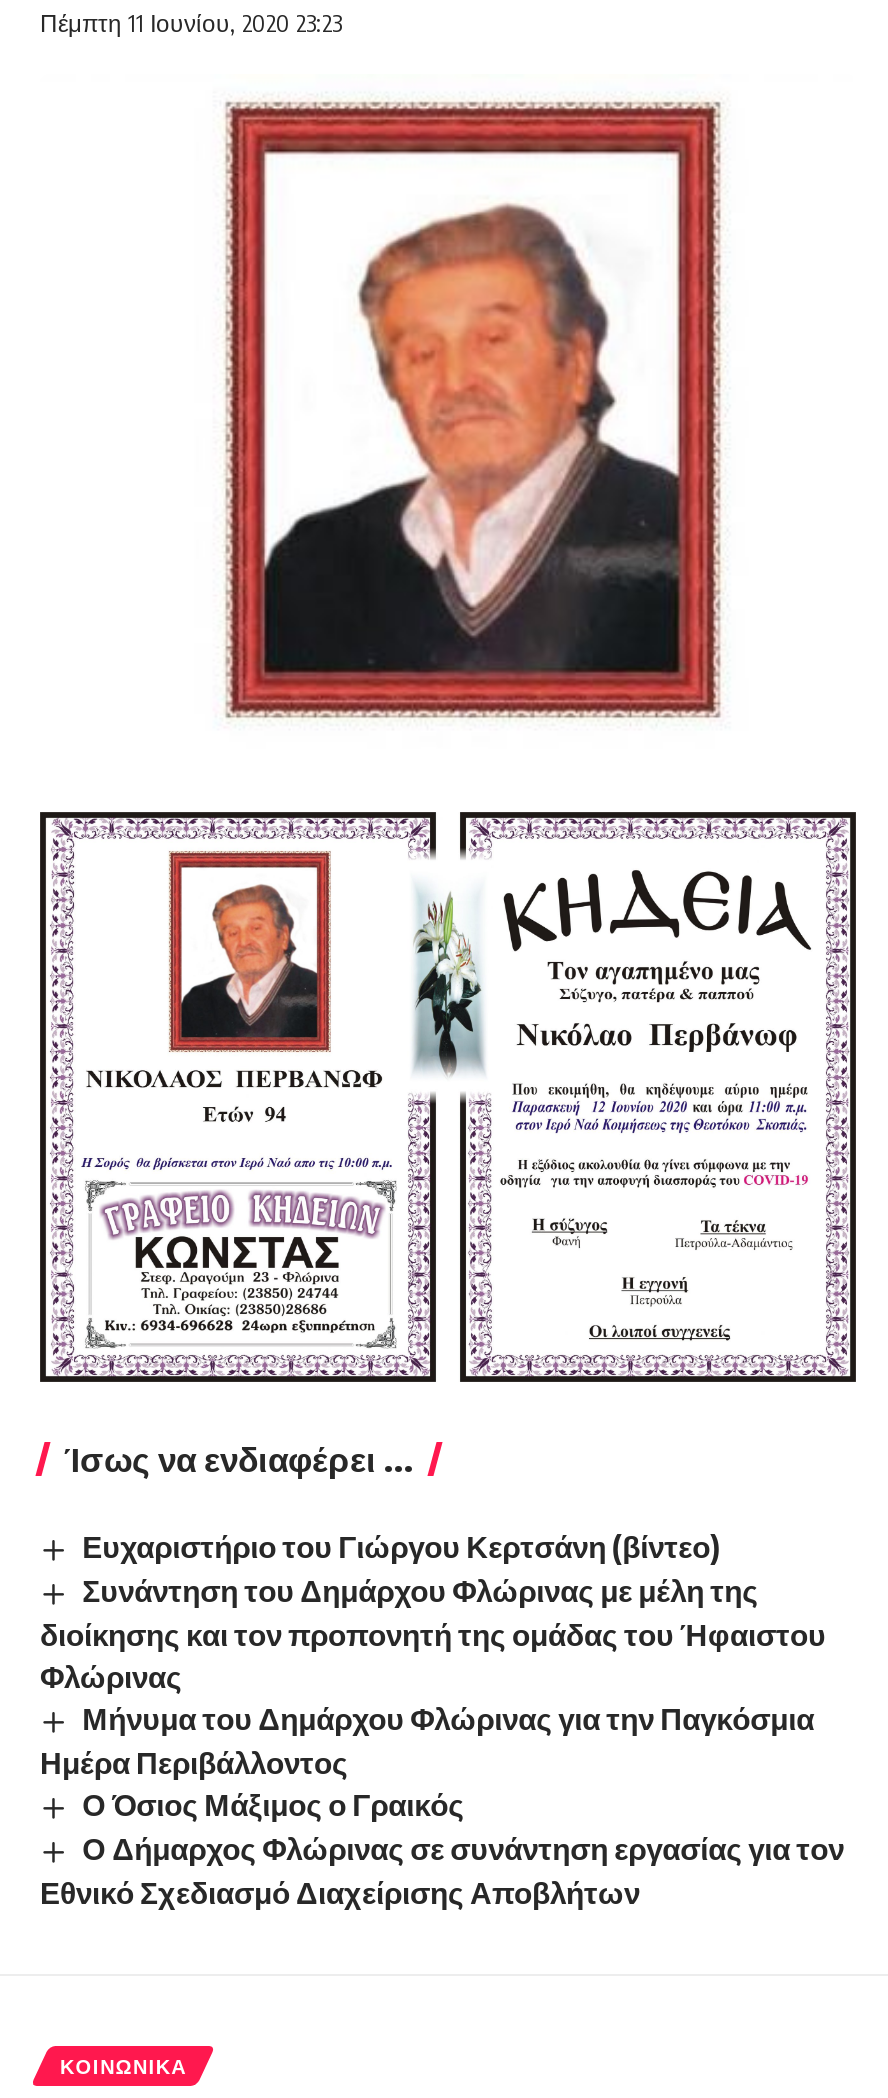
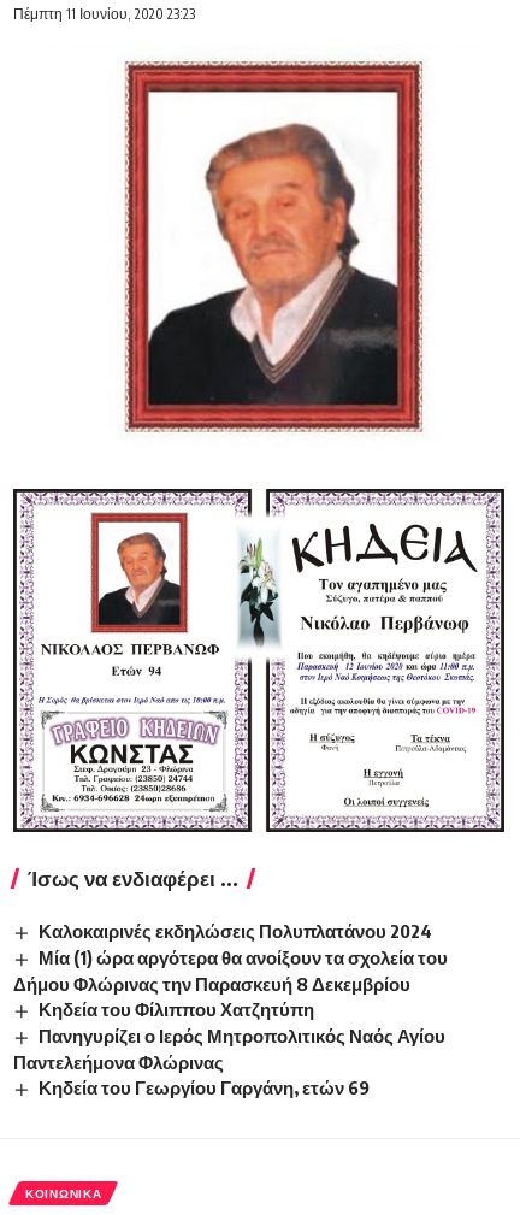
- Ευχαριστήριο του Γιώργου Κερτσάνη (βίντεο)
- Συνάντηση του Δημάρχου Φλώρινας με μέλη της
- διοίκησης και τον προπονητή της ομάδας του Ήφαιστου
- Φλώρινας
- Μήνυμα του Δημάρχου Φλώρινας για την Παγκόσμια
- Ημέρα Περιβάλλοντος
- Ο Όσιος Μάξιμος ο Γραικός
- Ο Δήμαρχος Φλώρινας σε συνάντηση εργασίας για τον
- Εθνικό Σχεδιασμό Διαχείρισης Αποβλήτων
+ Καλοκαιρινές εκδηλώσεις Πολυπλατάνου 2024
+ Μία (1) ώρα αργότερα θα ανοίξουν τα σχολεία του
+ Δήμου Φλώρινας την Παρασκευή 8 Δεκεμβρίου
+ Κηδεία του Φίλιππου Χατζητύπη
+ Πανηγυρίζει ο Ιερός Μητροπολιτικός Ναός Αγίου
+ Παντελεήμονα Φλώρινας
+ Κηδεία του Γεωργίου Γαργάνη, ετών 69
